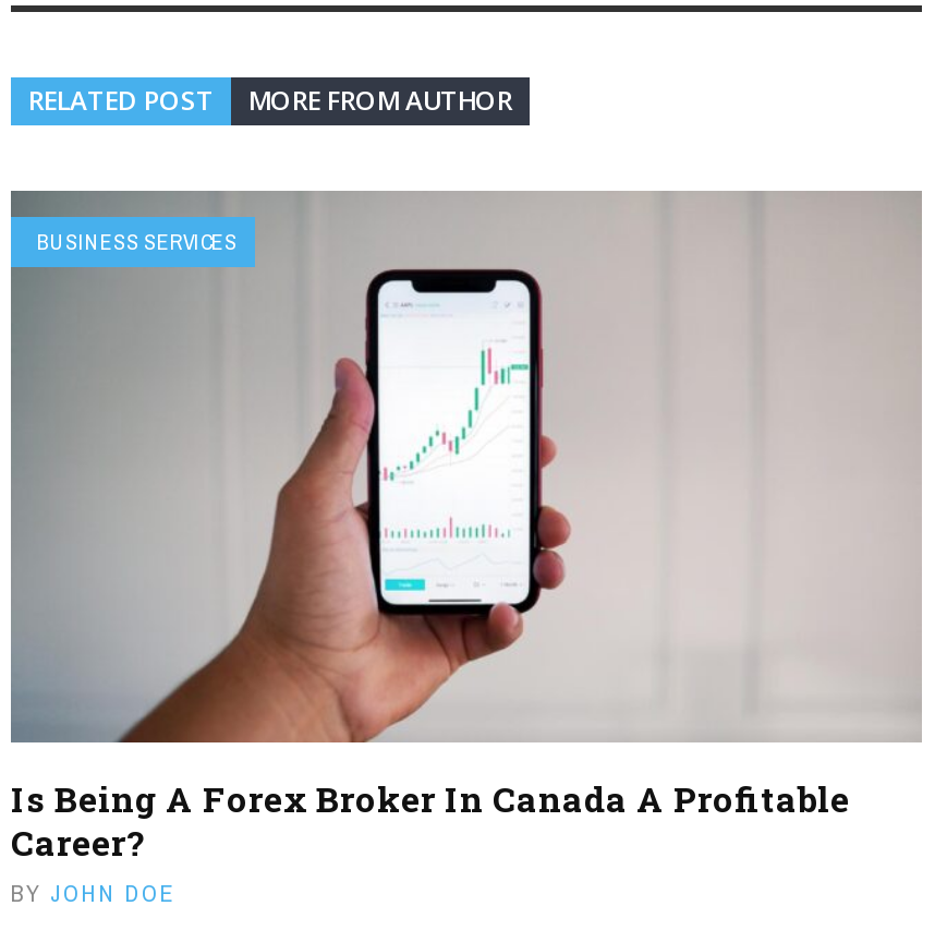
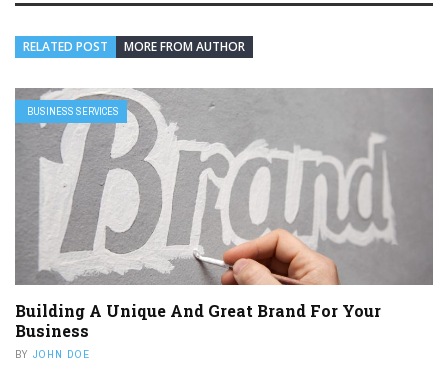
- [image]
- Is Being A Forex Broker In Canada A Profitable
- Career?
+ [image]
+ Building A Unique And Great Brand For Your
+ Business
